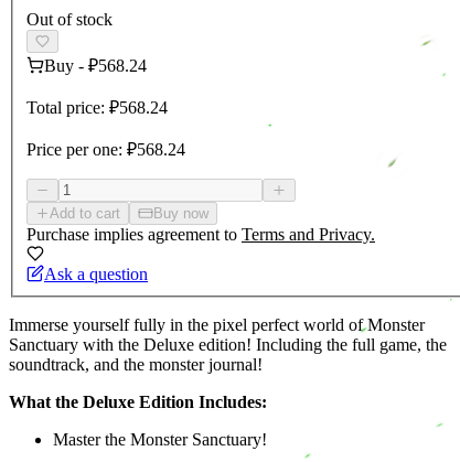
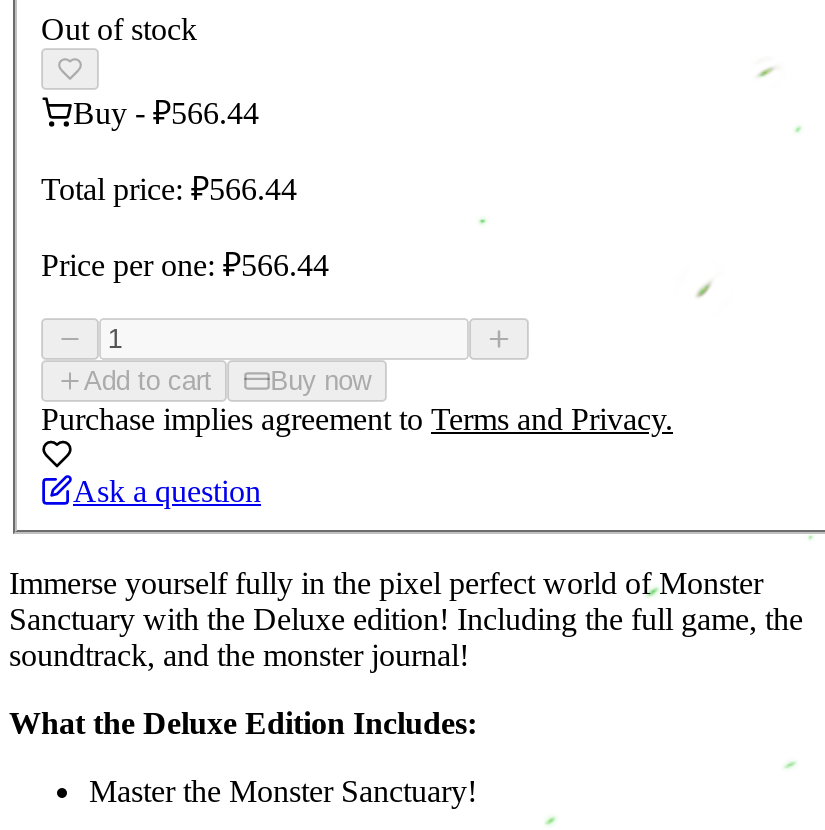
- Buy - ₽568.24
+ Buy - ₽566.44

- Total price: ₽568.24
+ Total price: ₽566.44

- Price per one: ₽568.24
+ Price per one: ₽566.44
